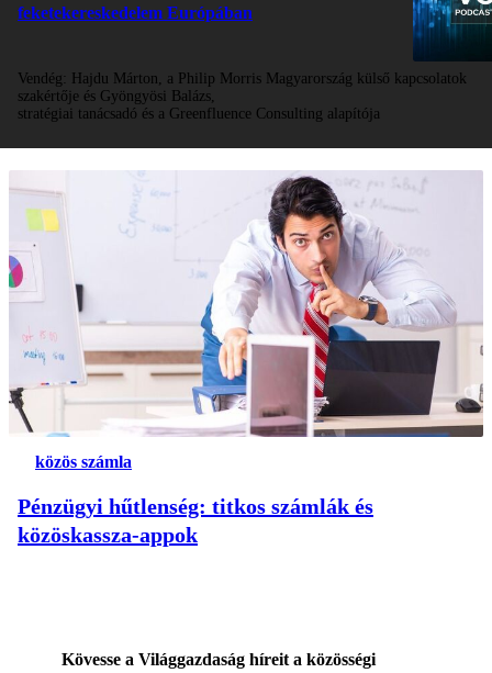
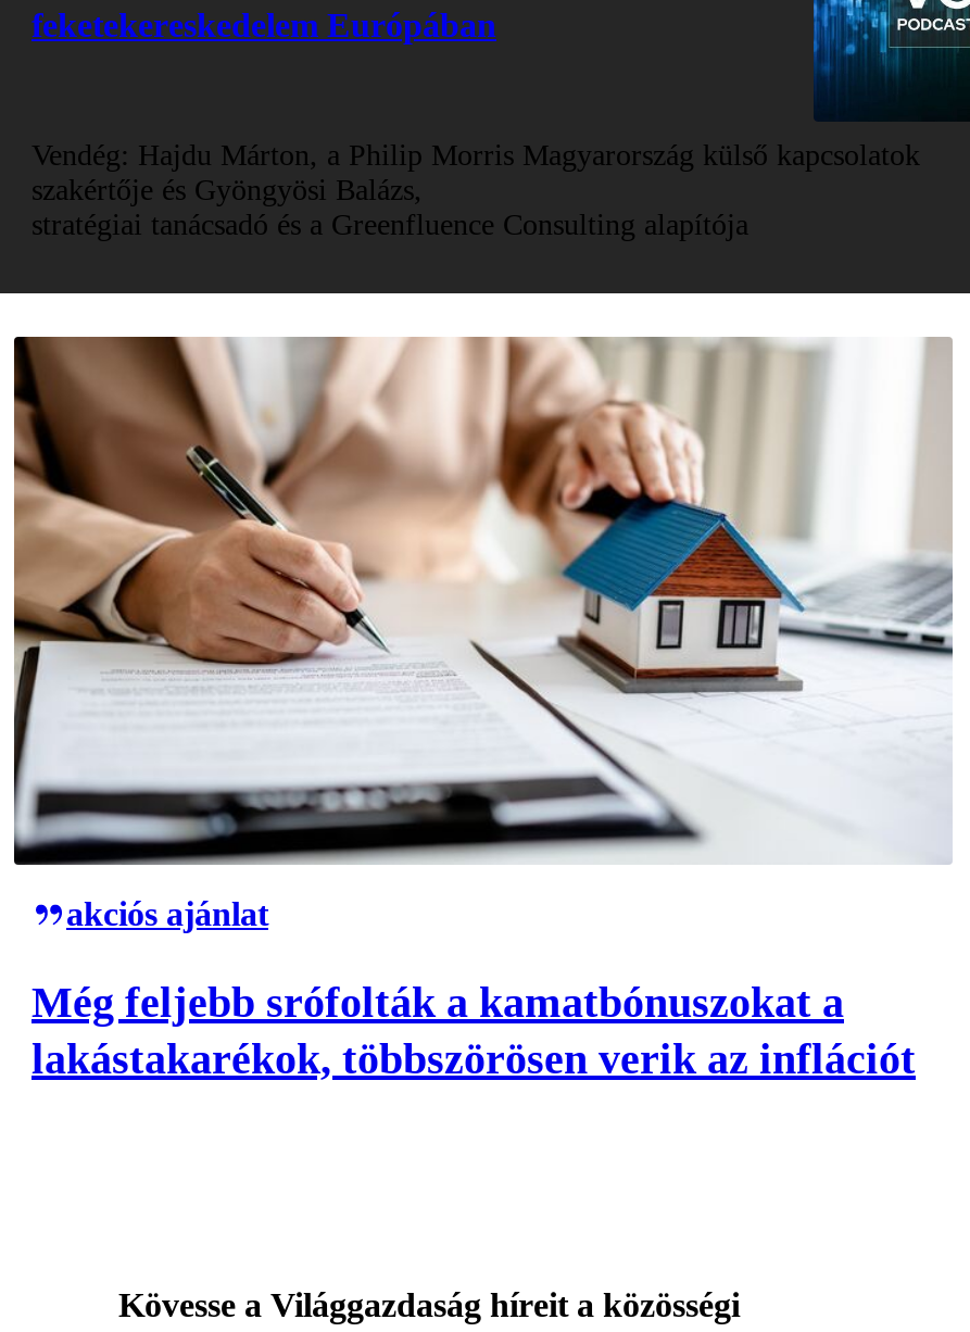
- [image]
- közös számla
+ [image]
+ akciós ajánlat

- Pénzügyi hűtlenség: titkos számlák és
- közöskassza-appok
+ Még feljebb srófolták a kamatbónuszokat a
+ lakástakarékok, többszörösen verik az inflációt
